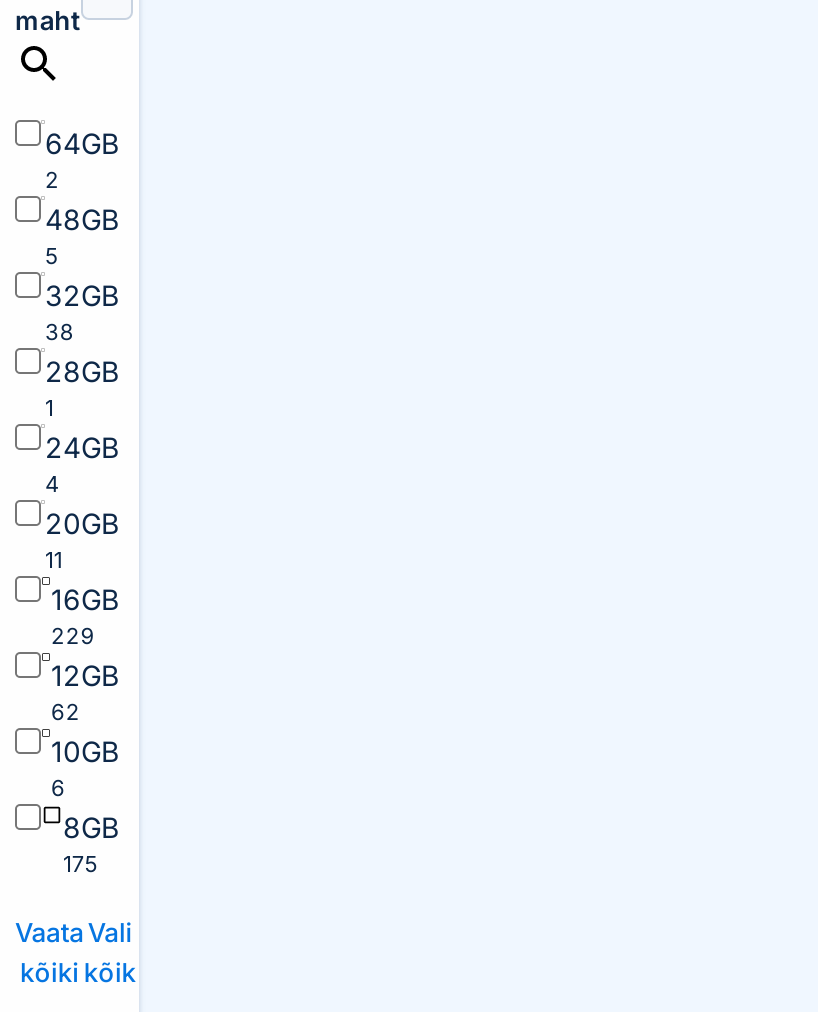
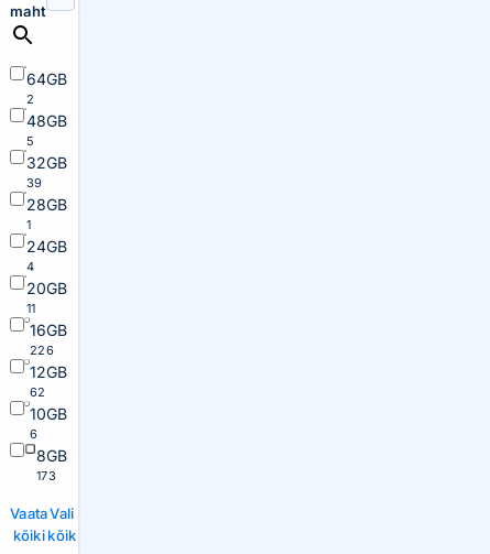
- 38
+ 39

- 229
+ 226

- 175
+ 173
